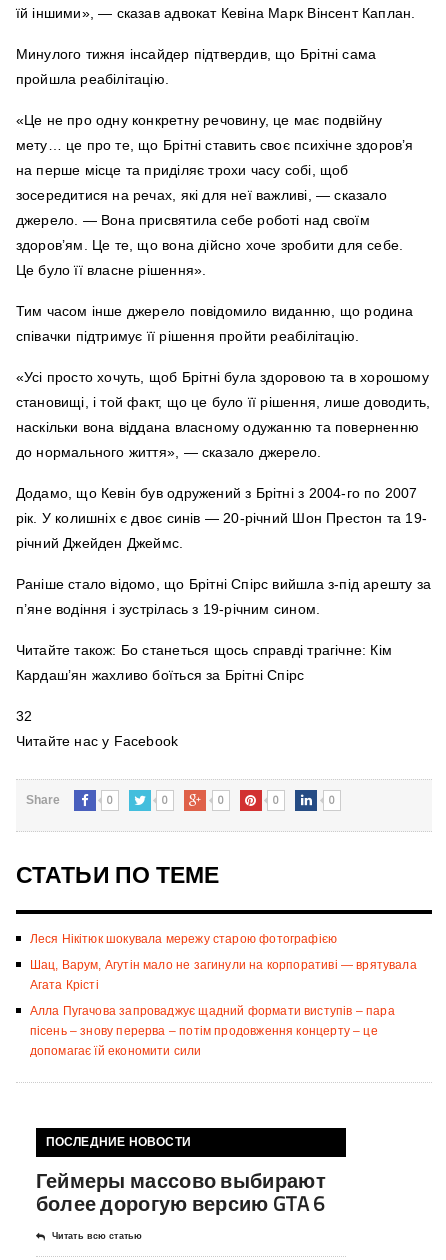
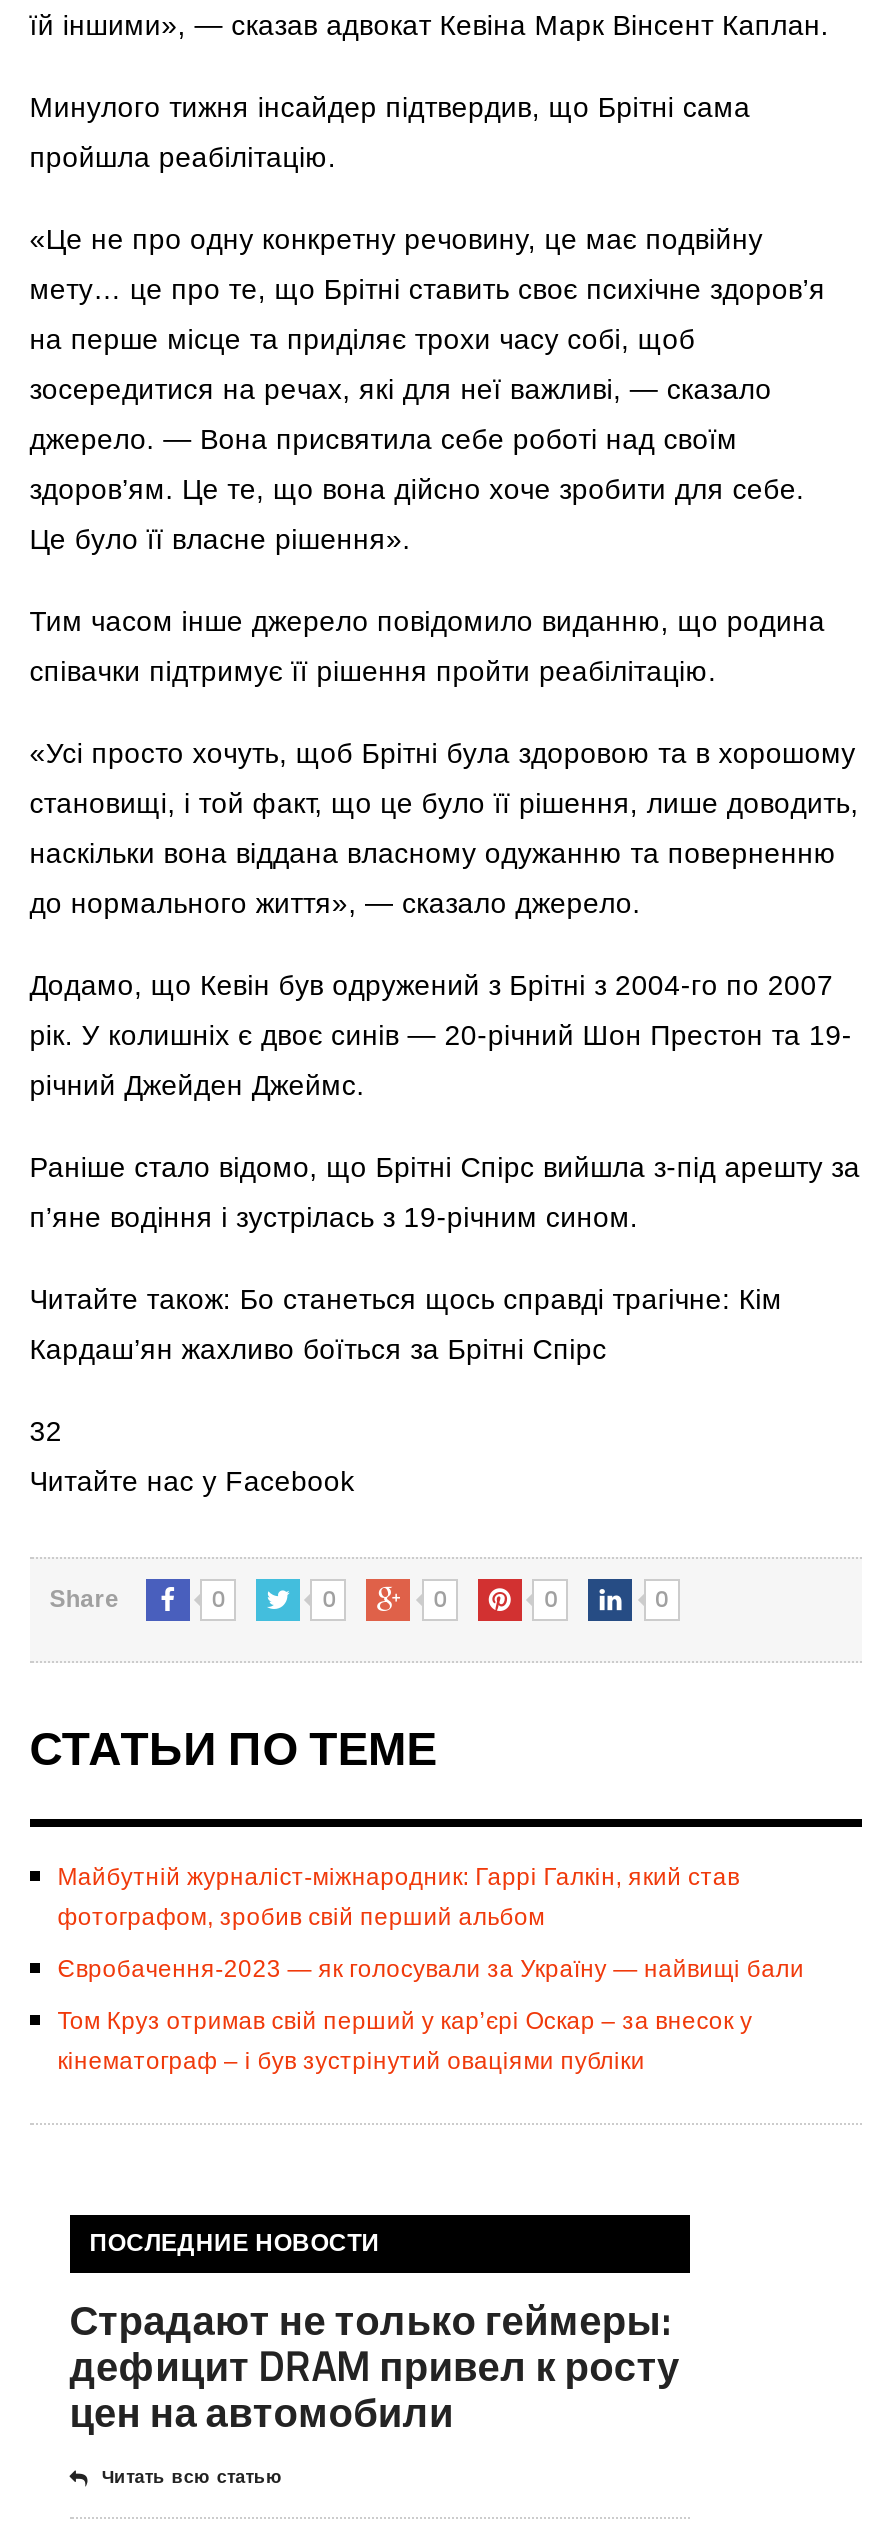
- Леся Нікітюк шокувала мережу старою фотографією
+ Майбутній журналіст-міжнародник: Гаррі Галкін, який став
+ фотографом, зробив свій перший альбом

- Шац, Варум, Агутін мало не загинули на корпоративі — врятувала
- Агата Крісті
+ Євробачення-2023 — як голосували за Україну — найвищі бали

- Алла Пугачова запроваджує щадний формати виступів – пара
- пісень – знову перерва – потім продовження концерту – це
- допомагає їй економити сили
+ Том Круз отримав свій перший у кар’єрі Оскар – за внесок у
+ кінематограф – і був зустрінутий оваціями публіки

moved up: ПОСЛЕДНИЕ НОВОСТИ

- Геймеры массово выбирают
- более дорогую версию GTA 6
+ Страдают не только геймеры:
+ дефицит DRAM привел к росту
+ цен на автомобили
